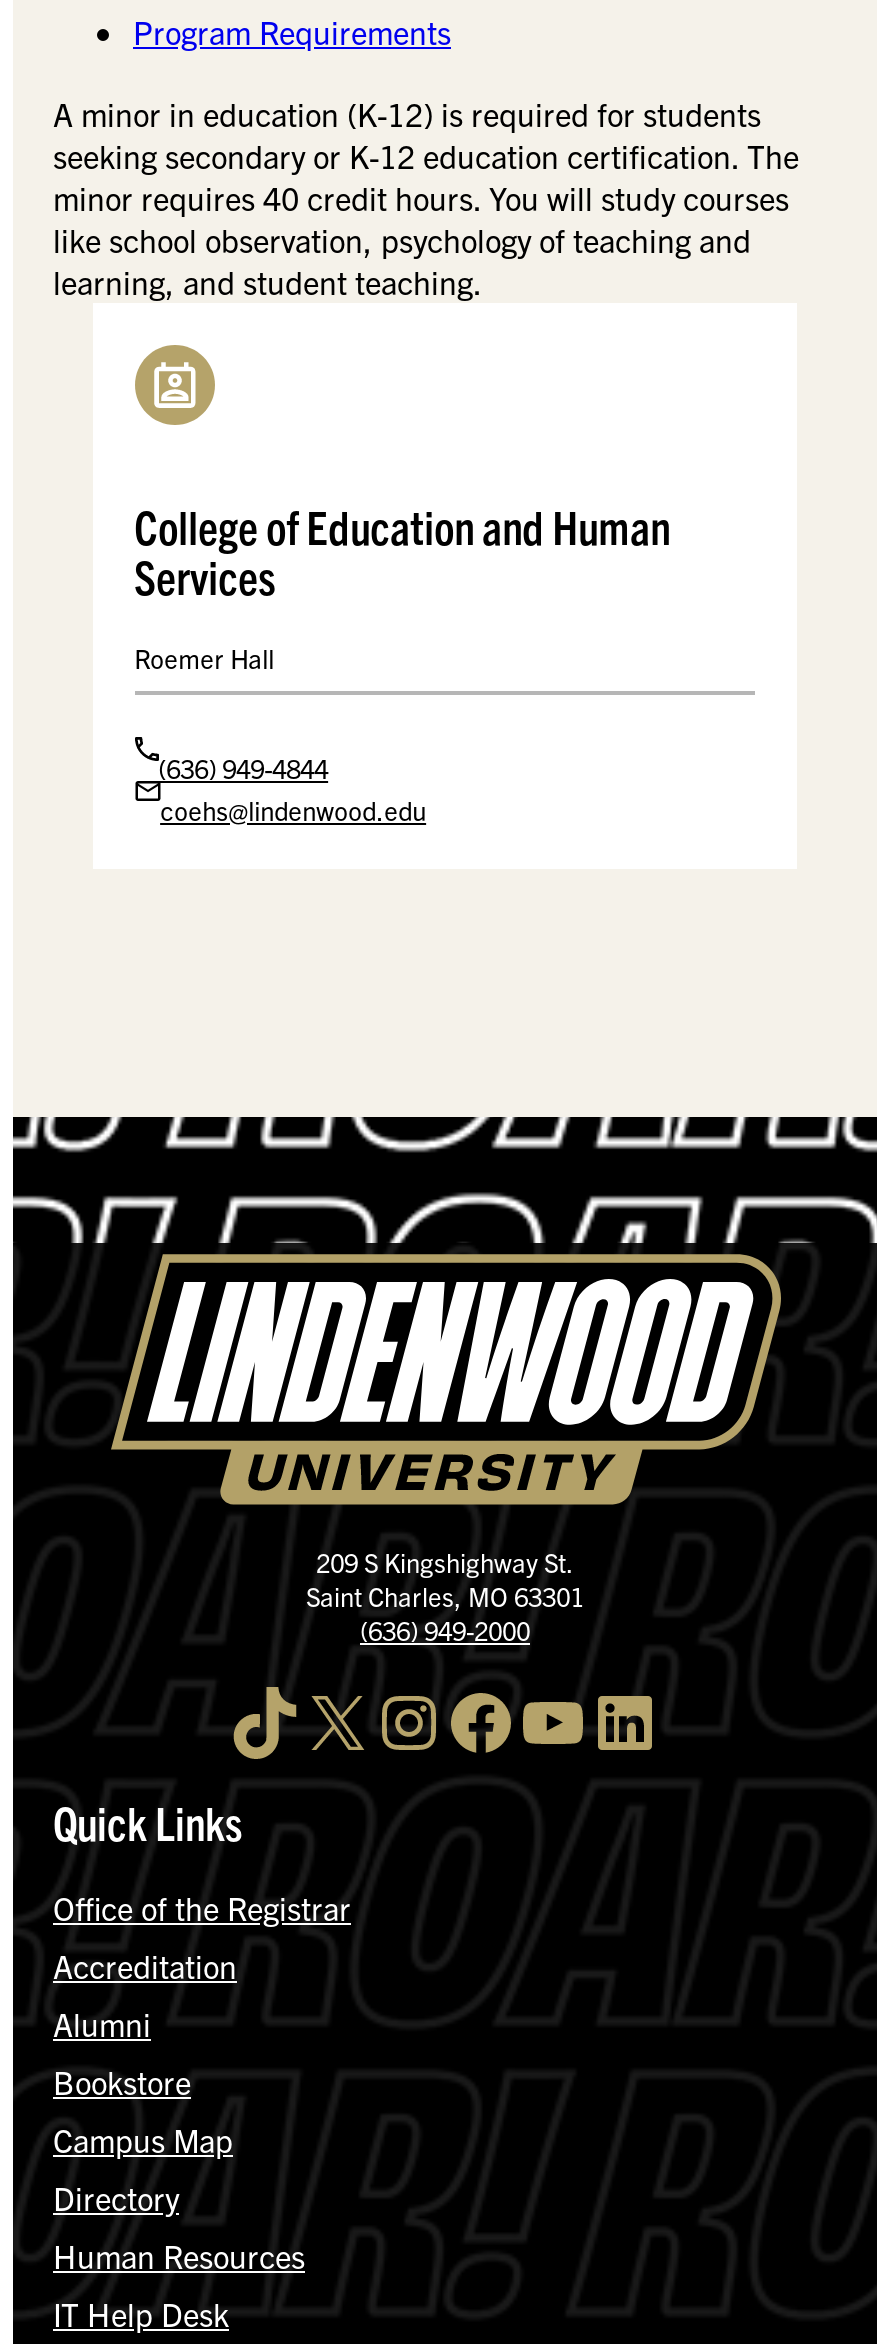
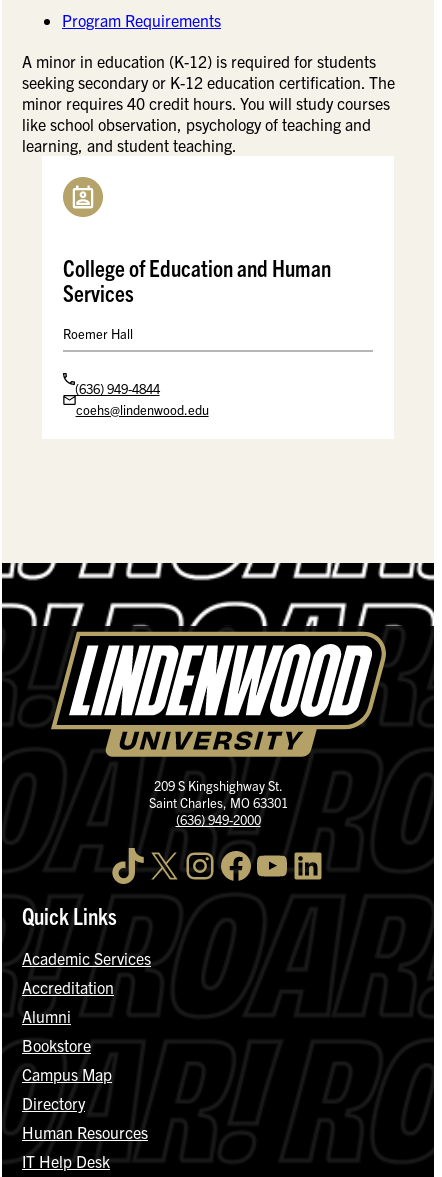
- Office of the Registrar
+ Academic Services
